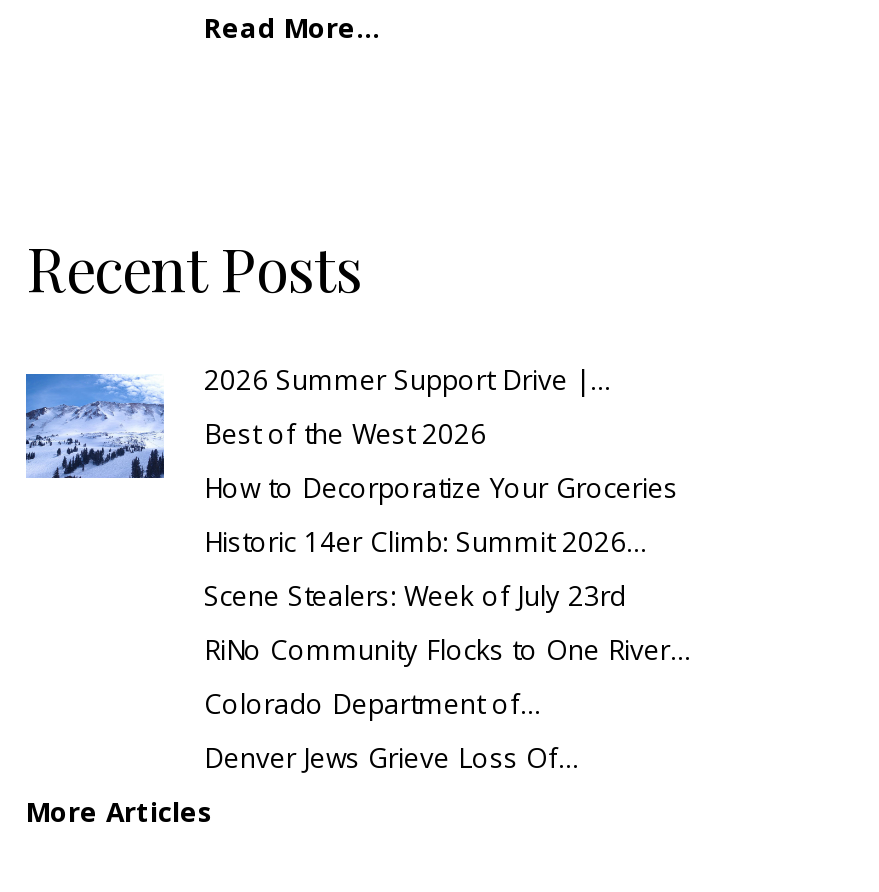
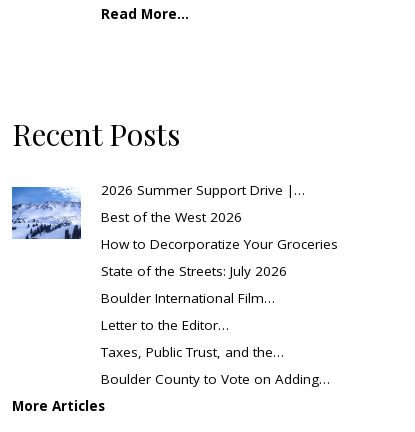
- Historic 14er Climb: Summit 2026…
+ State of the Streets: July 2026

- Scene Stealers: Week of July 23rd
+ Boulder International Film…

- RiNo Community Flocks to One River…
+ Letter to the Editor…

- Colorado Department of…
+ Taxes, Public Trust, and the…

- Denver Jews Grieve Loss Of…
+ Boulder County to Vote on Adding…
